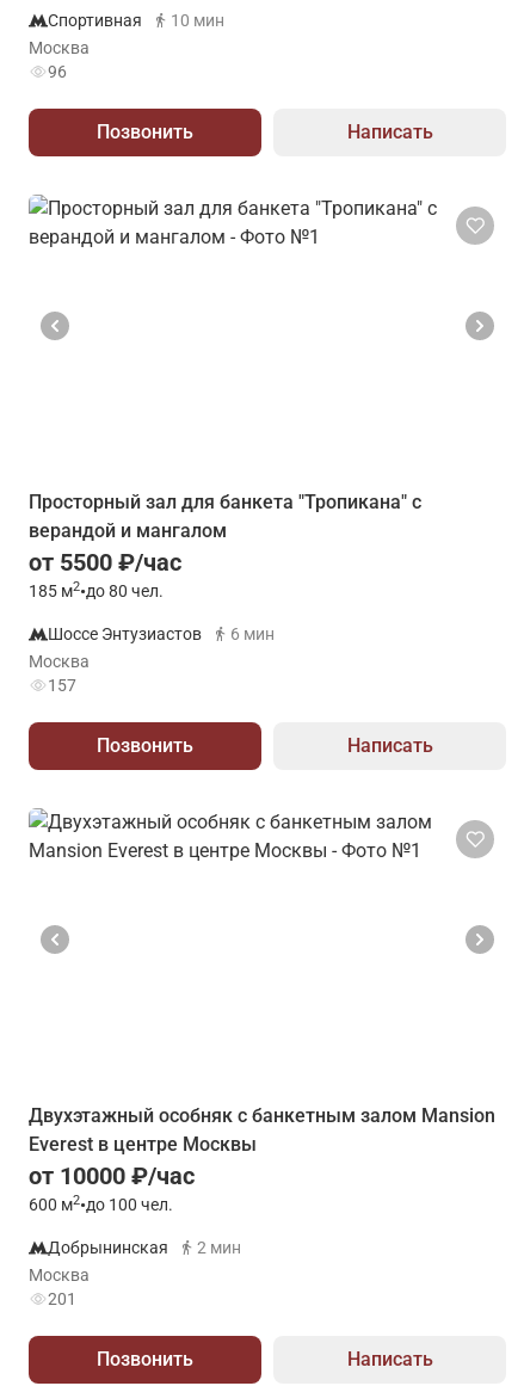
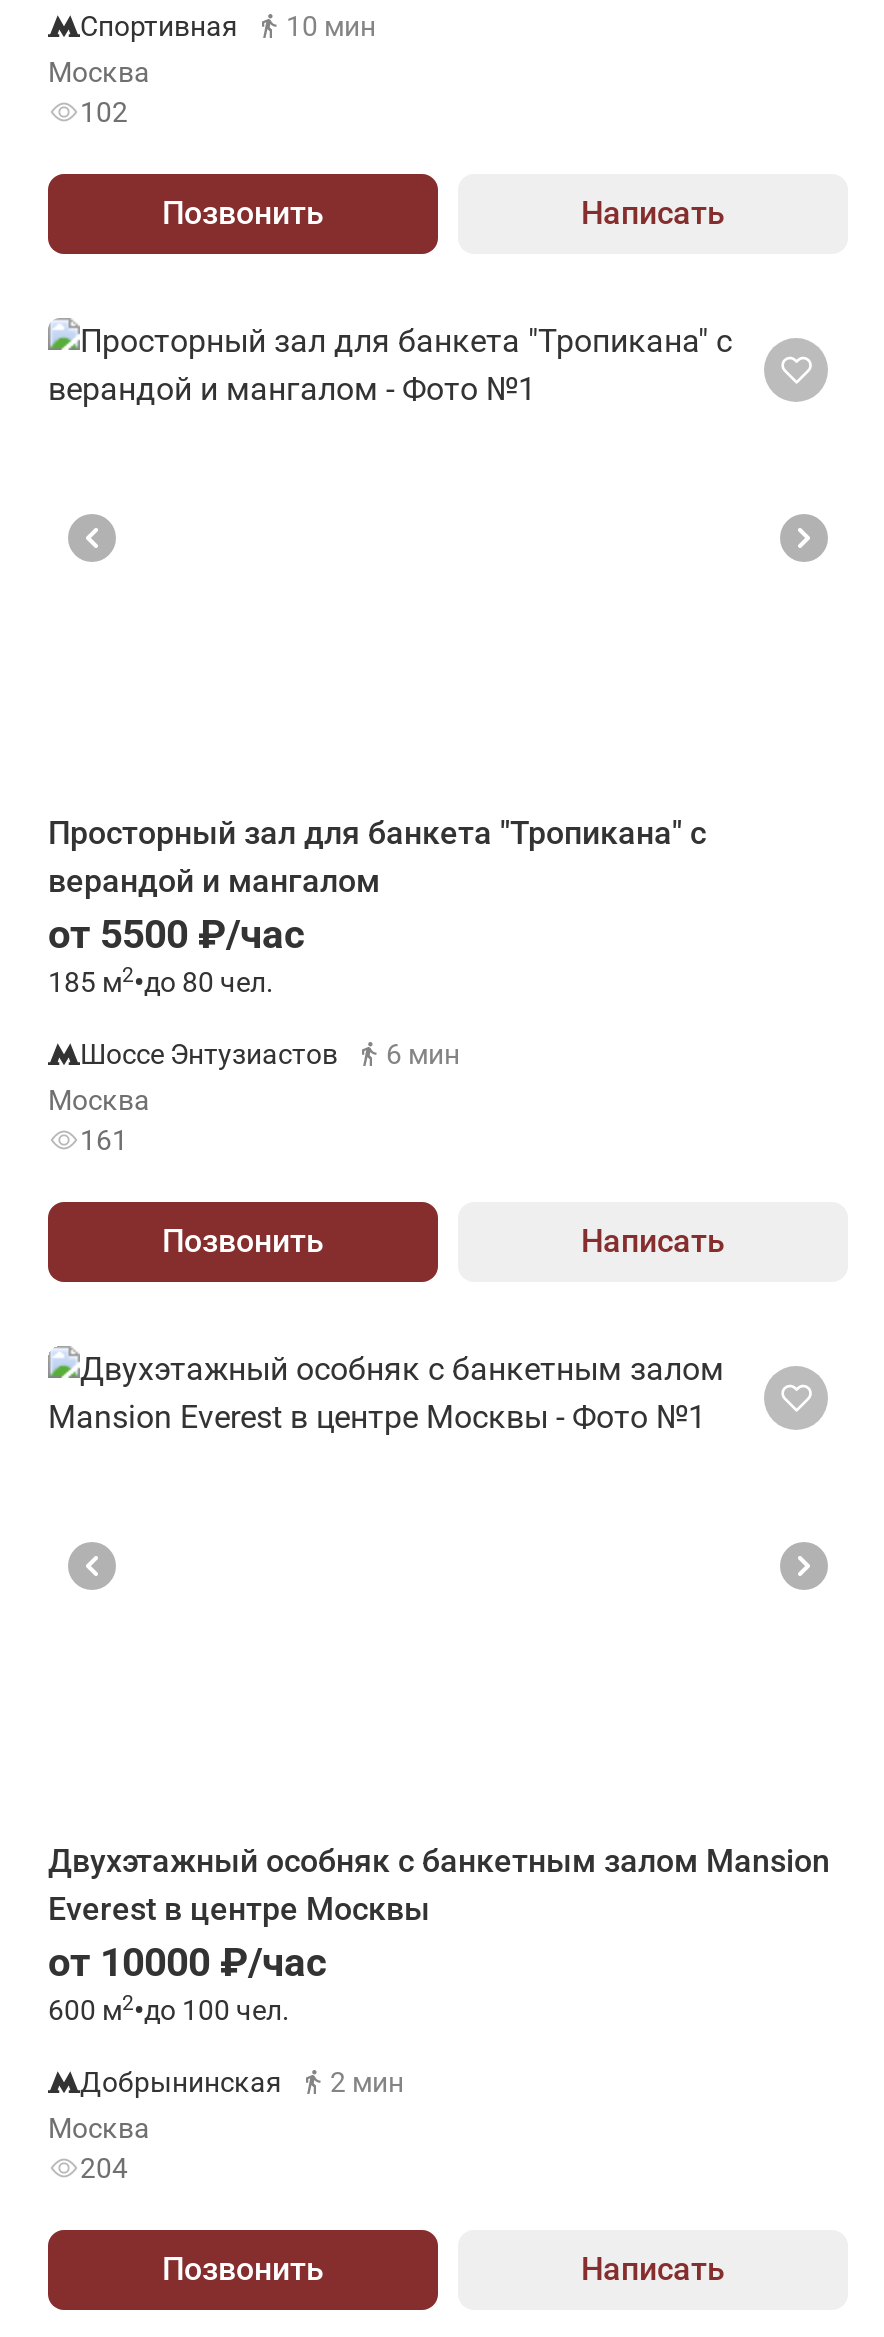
- 96
+ 102

- 157
+ 161

- 201
+ 204
